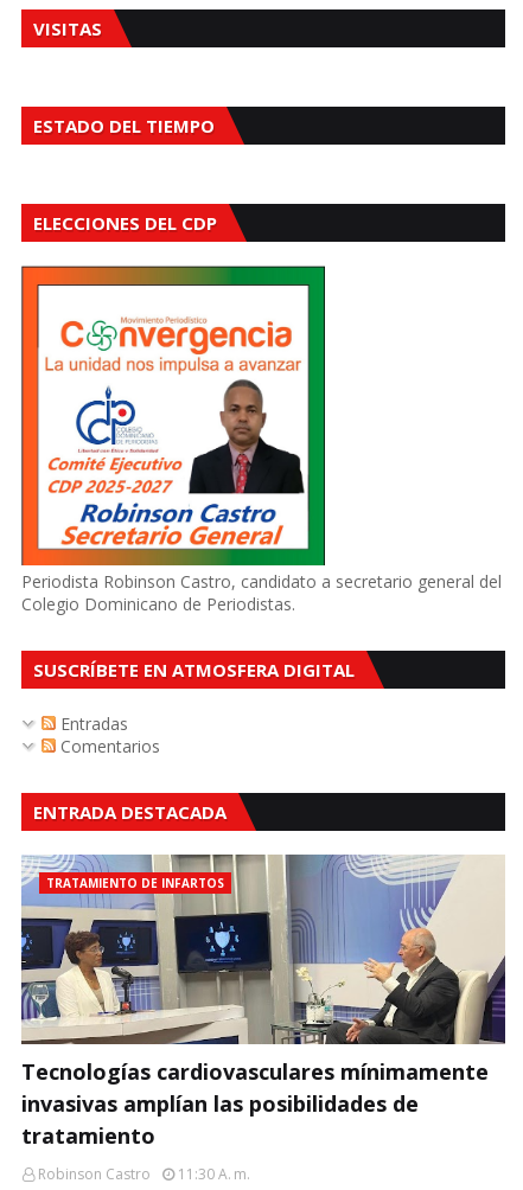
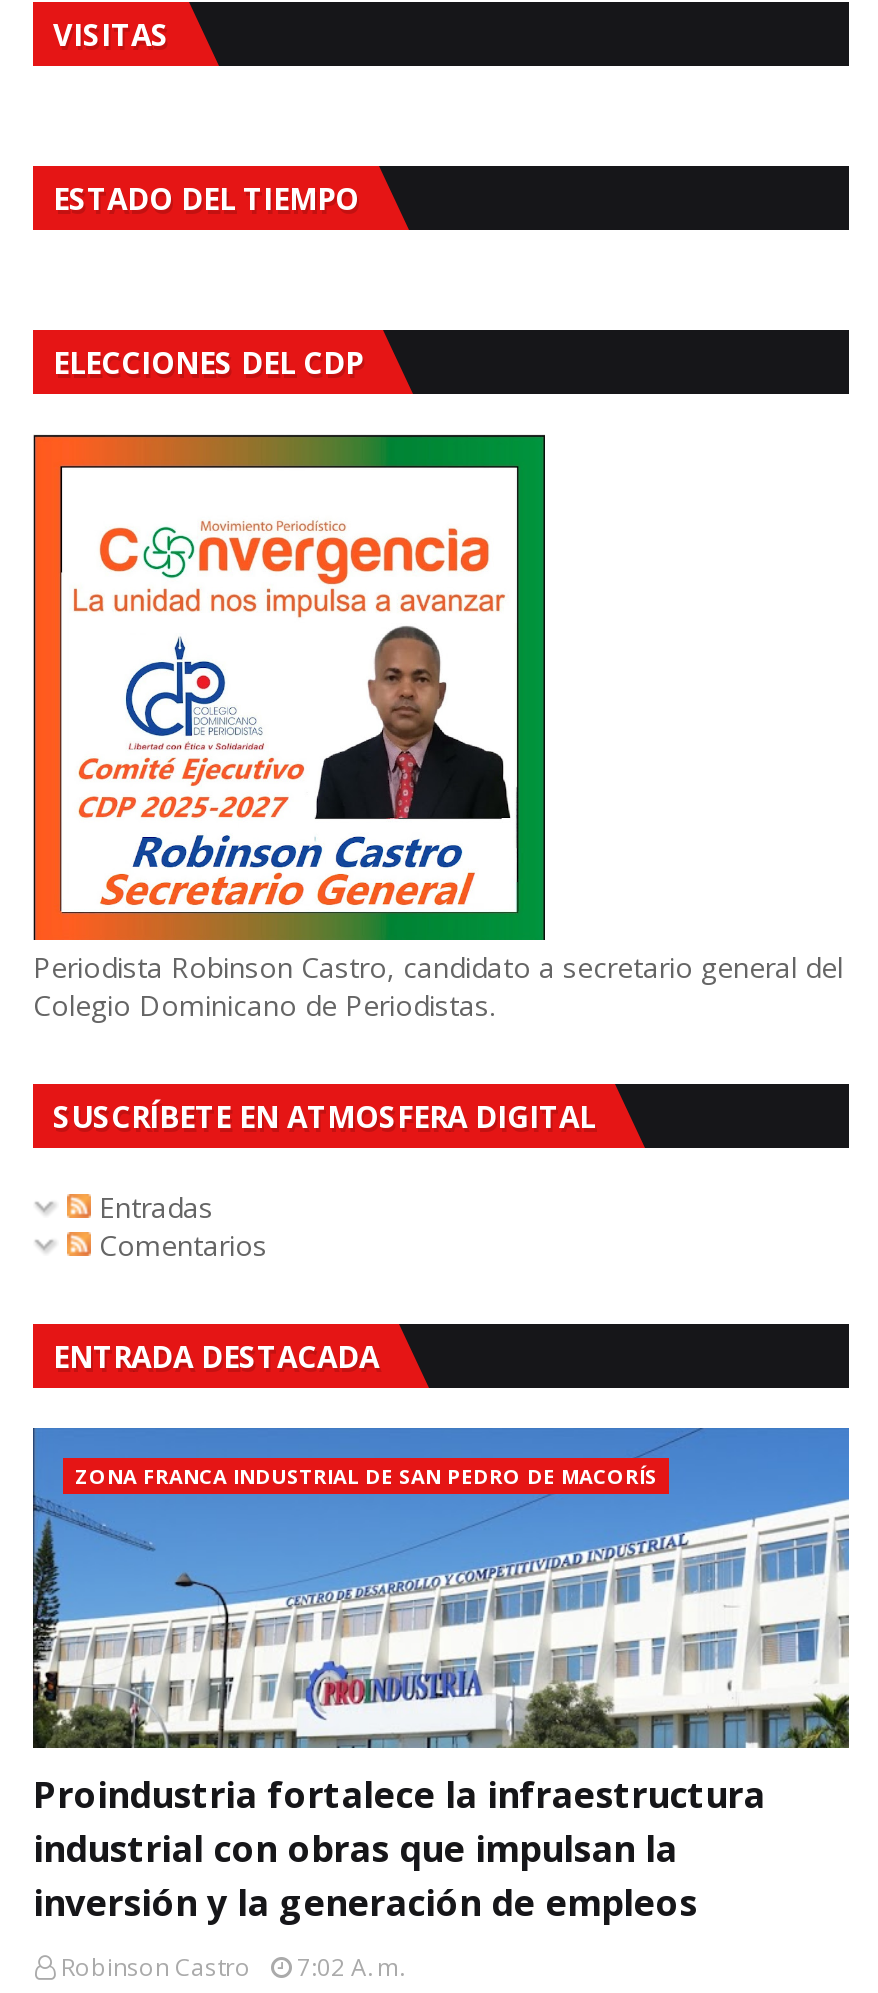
- [image]
- TRATAMIENTO DE INFARTOS
+ [image]
+ ZONA FRANCA INDUSTRIAL DE SAN PEDRO DE MACORÍS

- Tecnologías cardiovasculares mínimamente
- invasivas amplían las posibilidades de
- tratamiento
+ Proindustria fortalece la infraestructura
+ industrial con obras que impulsan la
+ inversión y la generación de empleos

- Robinson Castro 11:30 A. M.
+ Robinson Castro 7:02 A. M.
